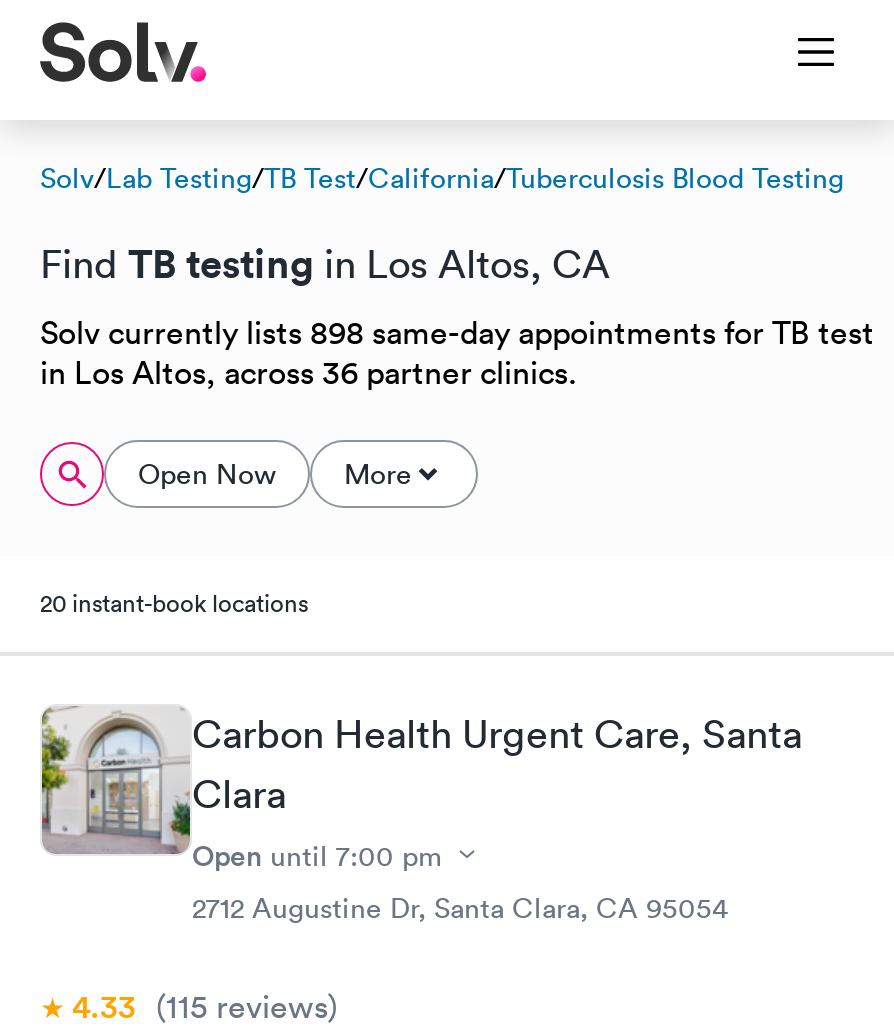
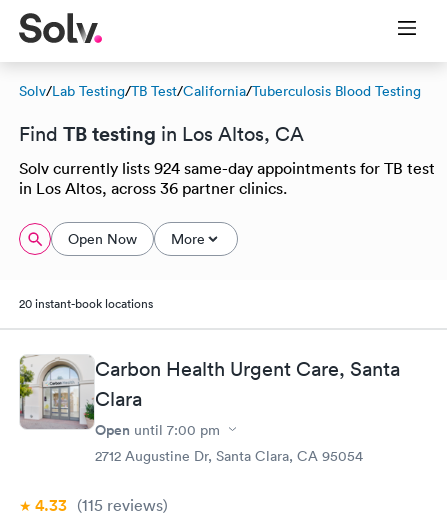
- Solv currently lists 898 same-day appointments for TB test
+ Solv currently lists 924 same-day appointments for TB test
